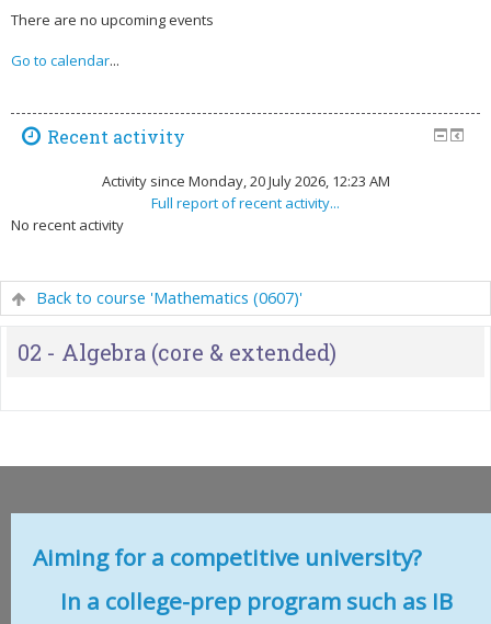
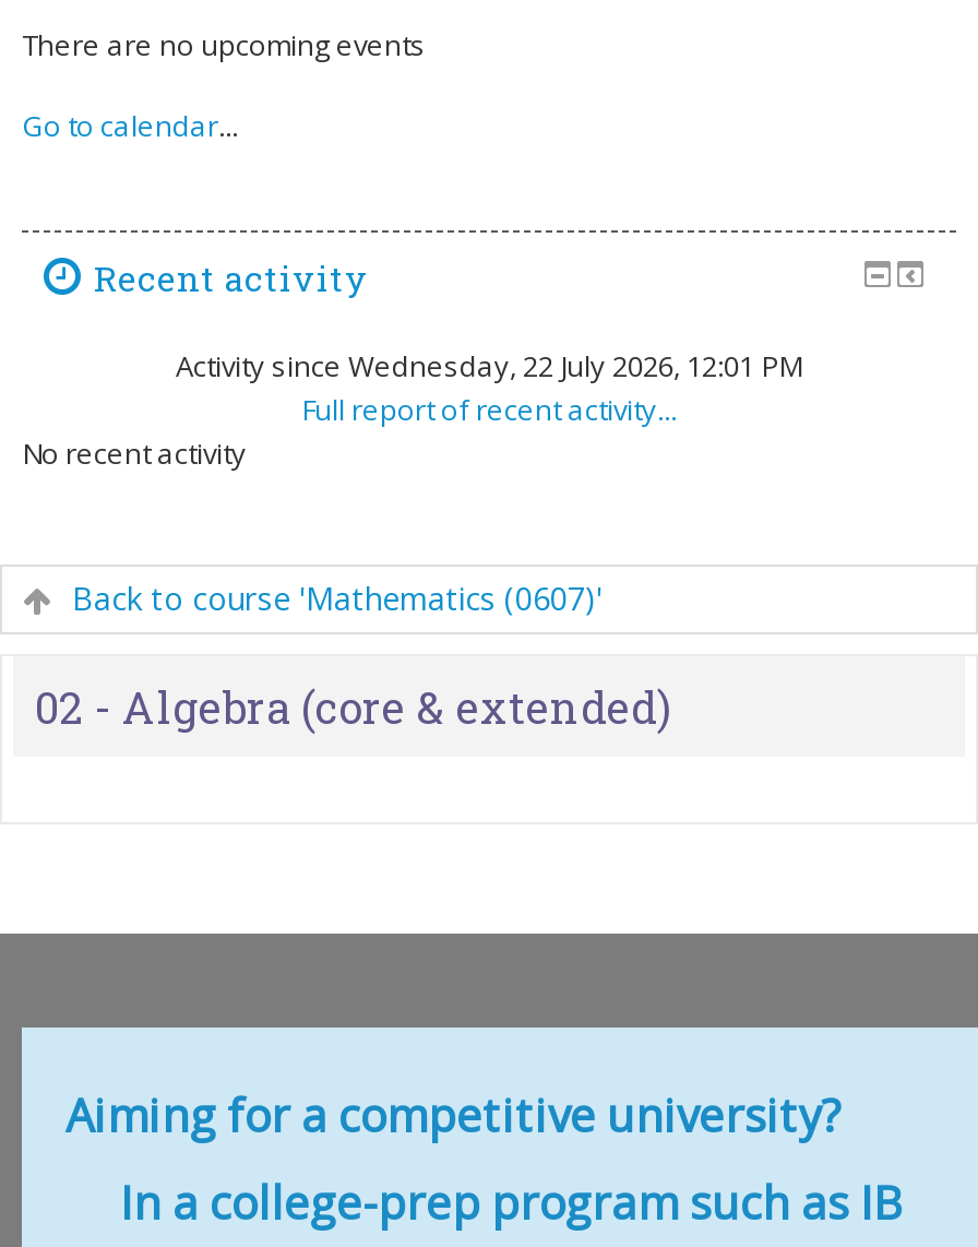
- Activity since Monday, 20 July 2026, 12:23 AM
+ Activity since Wednesday, 22 July 2026, 12:01 PM
